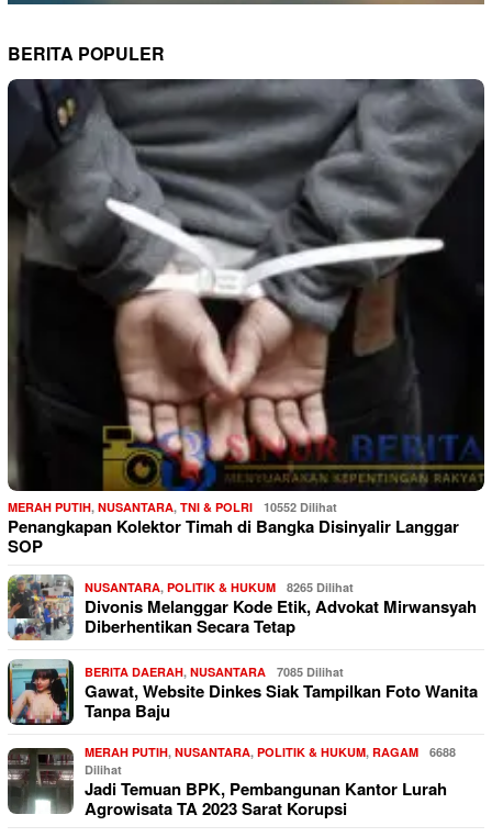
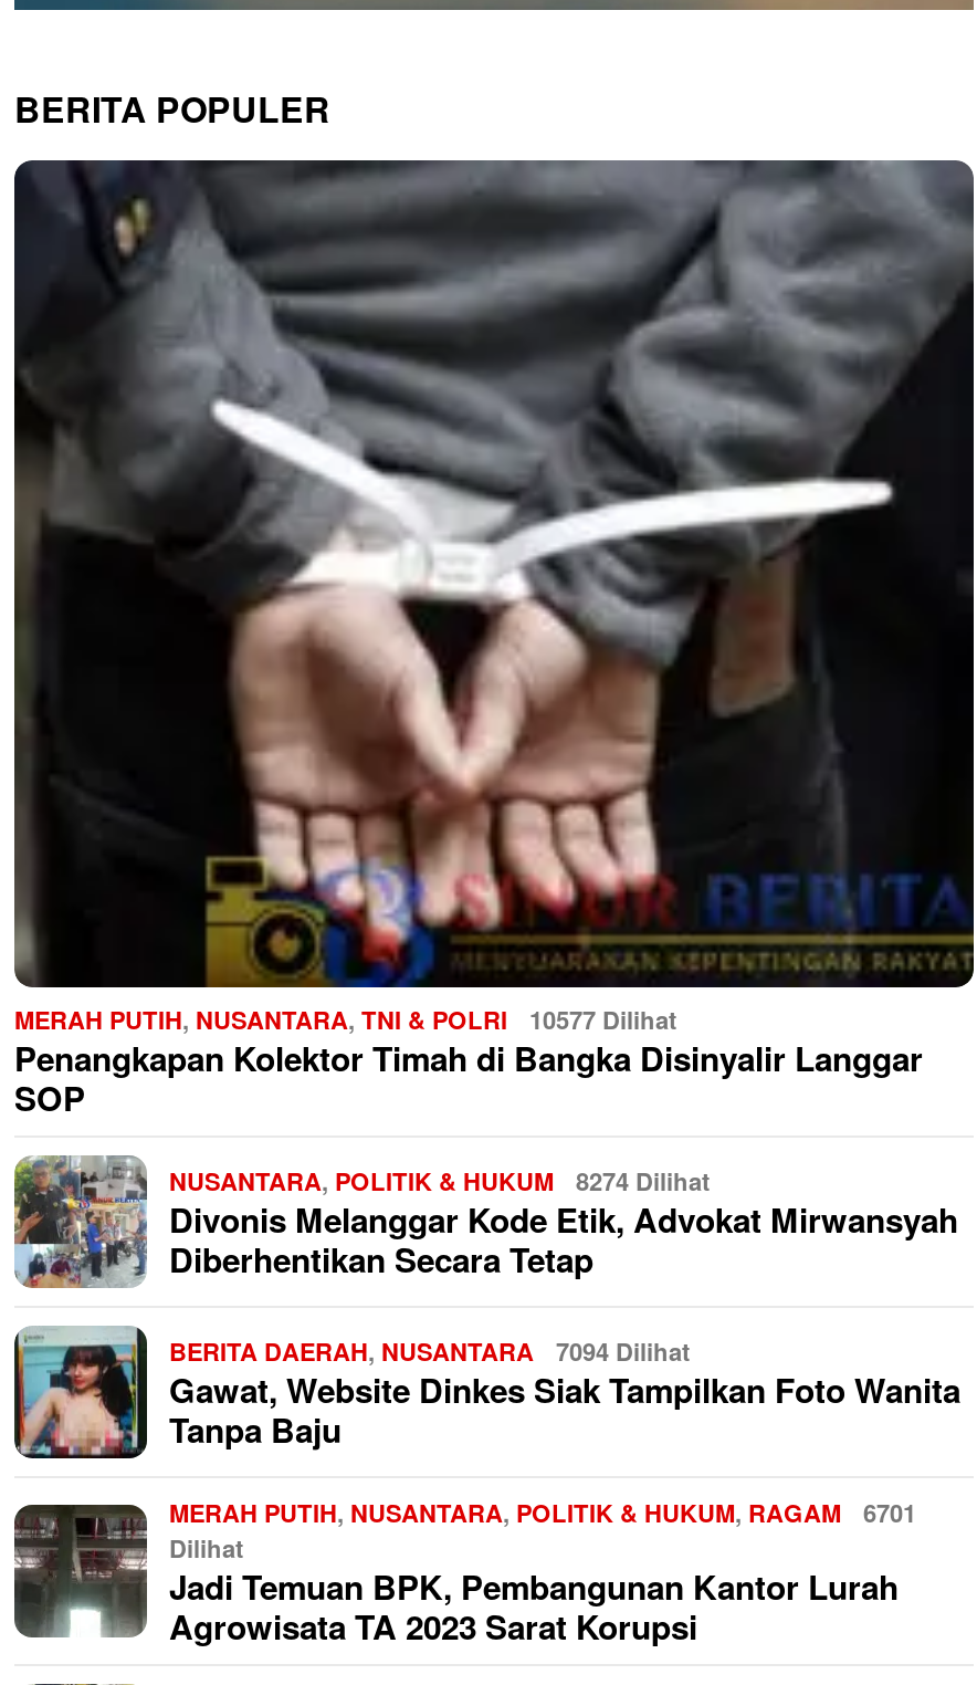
- MERAH PUTIH, NUSANTARA, TNI & POLRI 10552 Dilihat
+ MERAH PUTIH, NUSANTARA, TNI & POLRI 10577 Dilihat

- NUSANTARA, POLITIK & HUKUM 8265 Dilihat
+ NUSANTARA, POLITIK & HUKUM 8274 Dilihat

- BERITA DAERAH, NUSANTARA 7085 Dilihat
+ BERITA DAERAH, NUSANTARA 7094 Dilihat

- MERAH PUTIH, NUSANTARA, POLITIK & HUKUM, RAGAM 6688
+ MERAH PUTIH, NUSANTARA, POLITIK & HUKUM, RAGAM 6701
